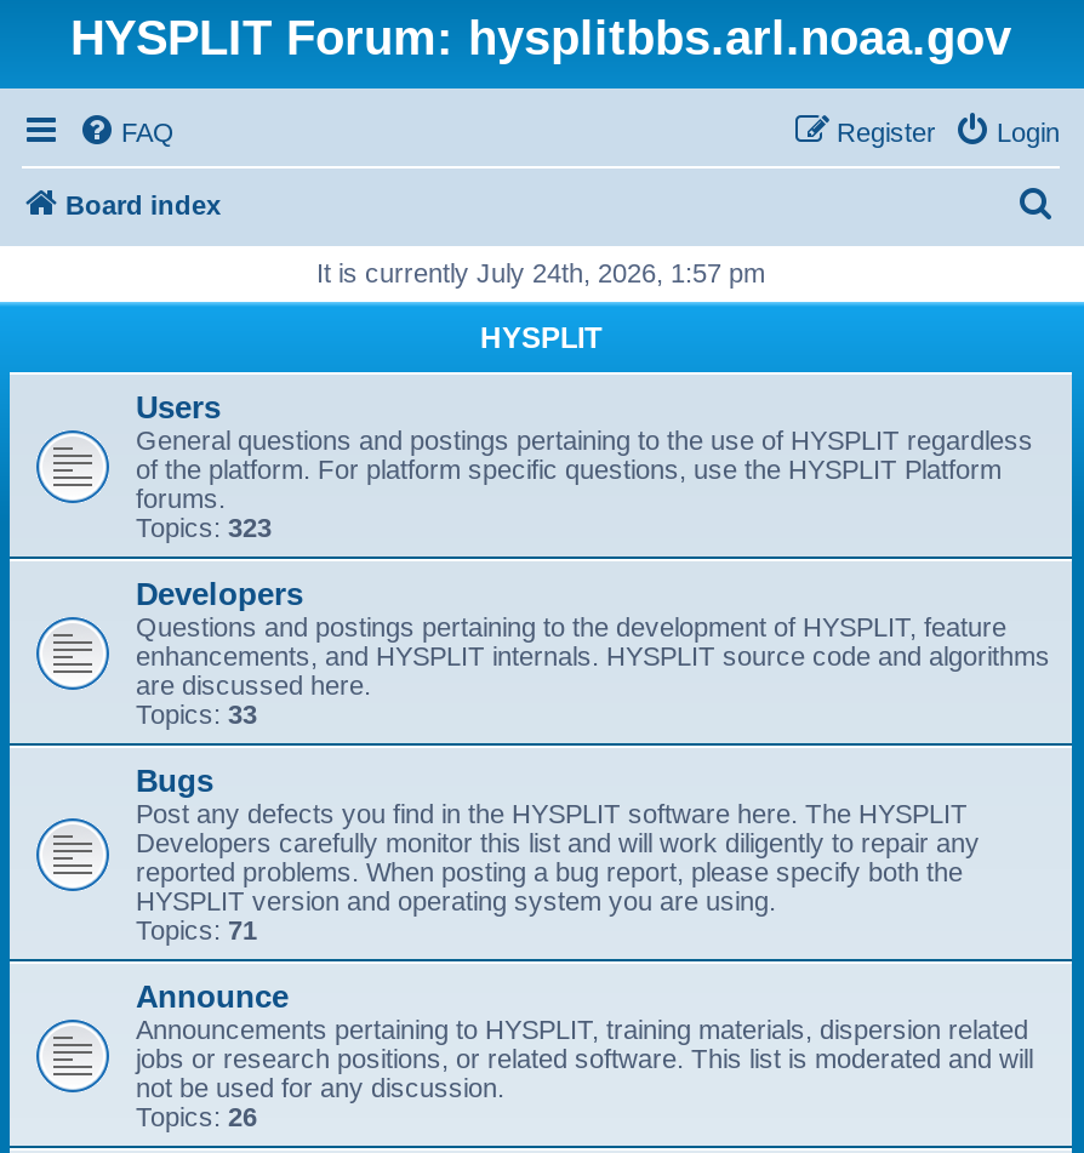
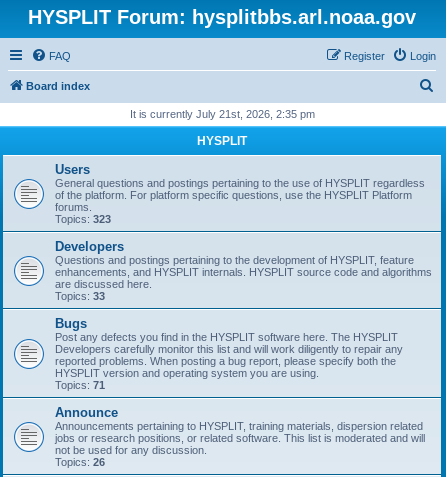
- It is currently July 24th, 2026, 1:57 pm
+ It is currently July 21st, 2026, 2:35 pm
